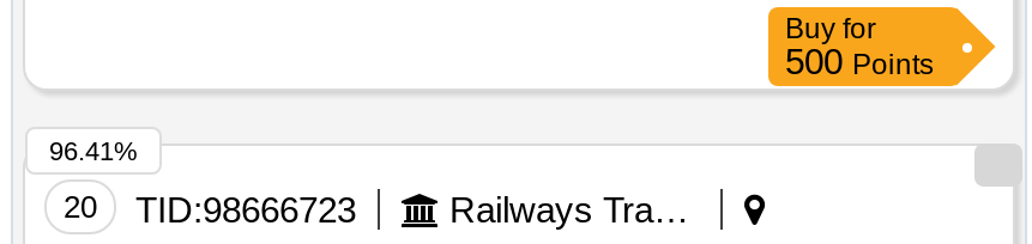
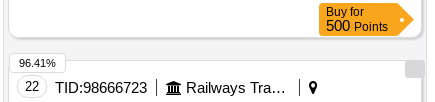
- 20 TID:98666723
+ 22 TID:98666723
